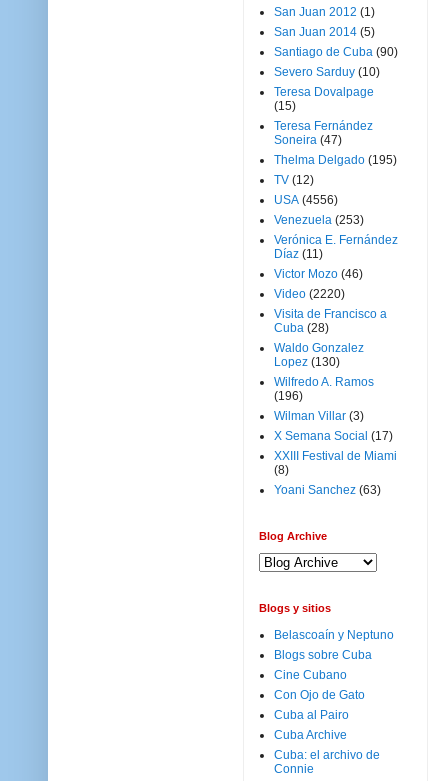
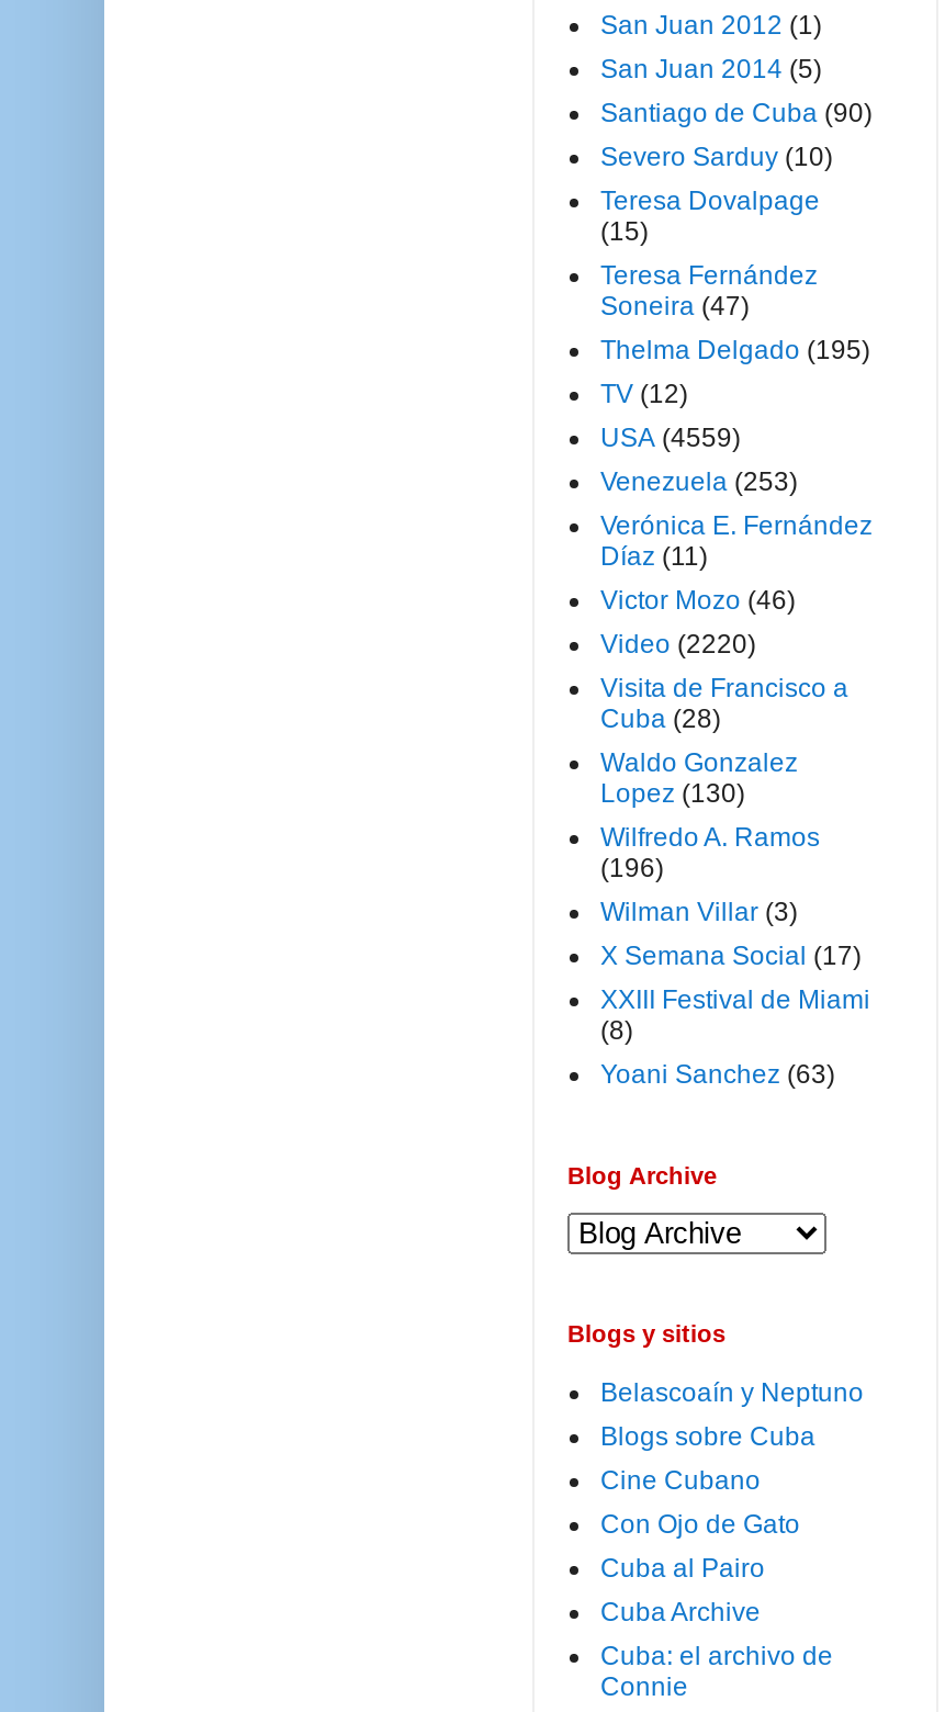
- USA (4556)
+ USA (4559)
